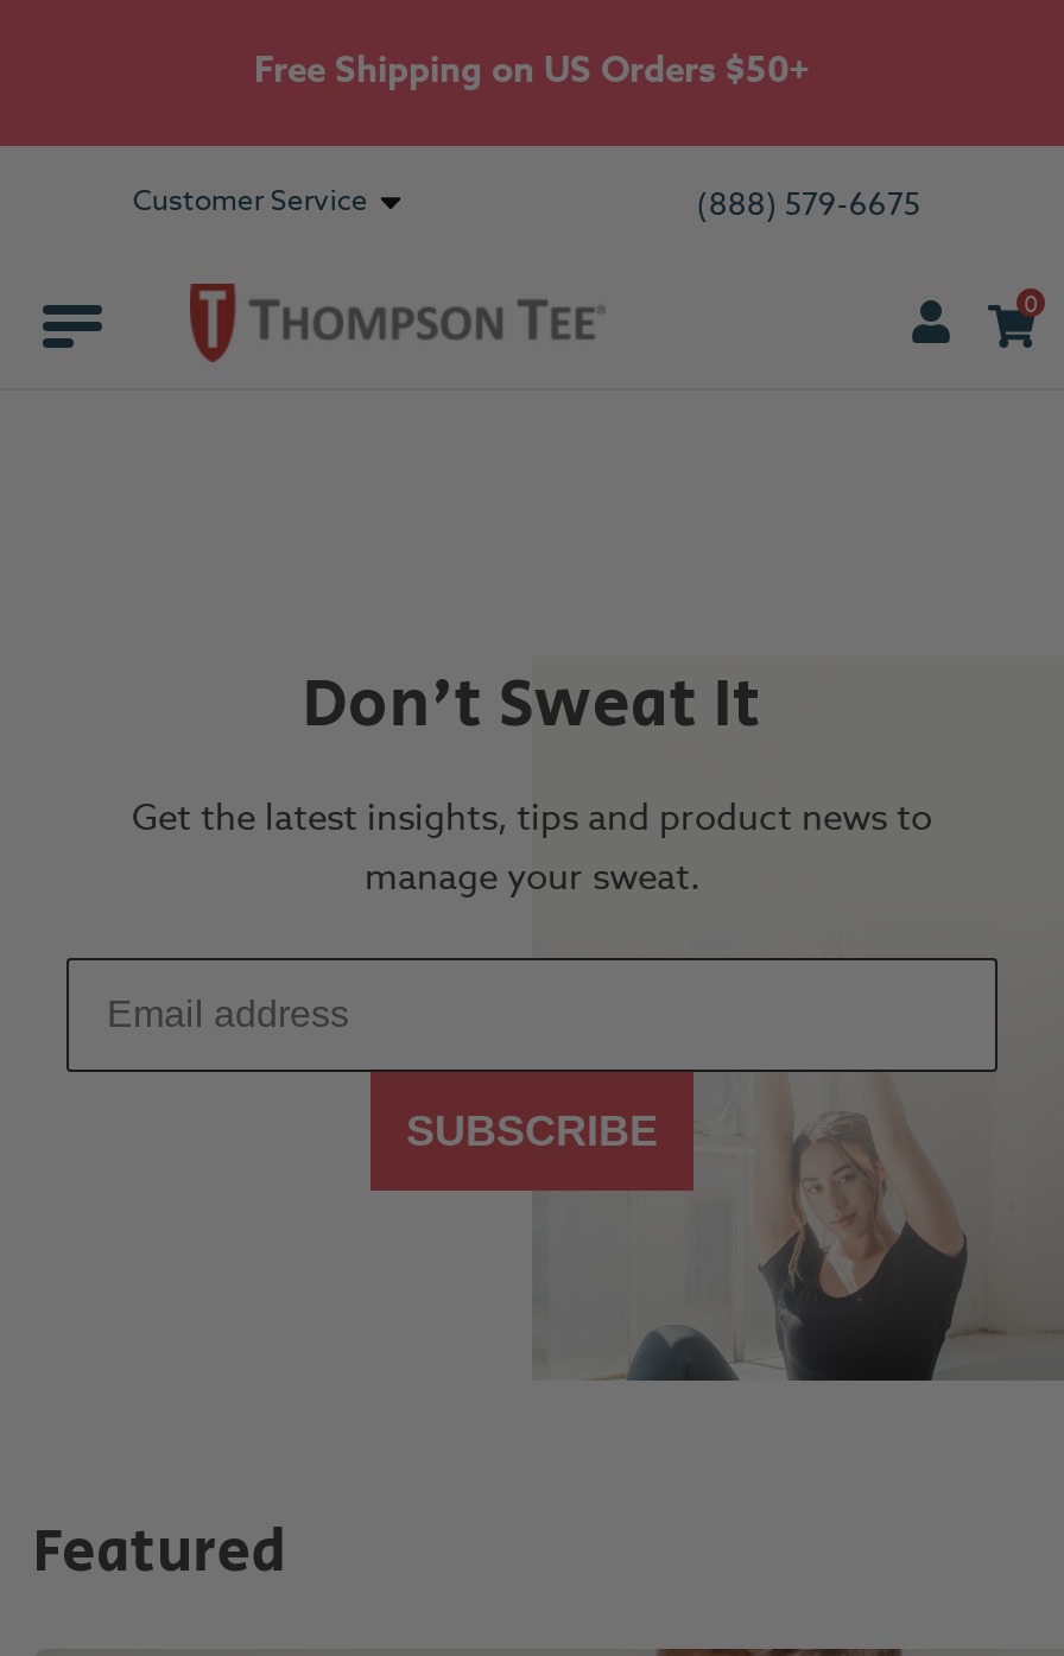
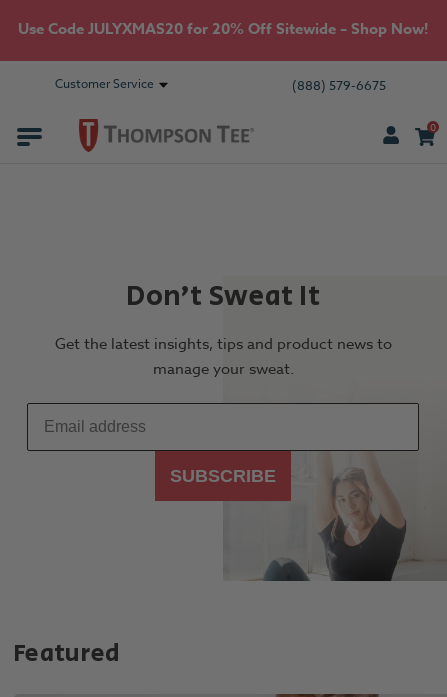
- Free Shipping on US Orders $50+
+ Use Code JULYXMAS20 for 20% Off Sitewide – Shop Now!
